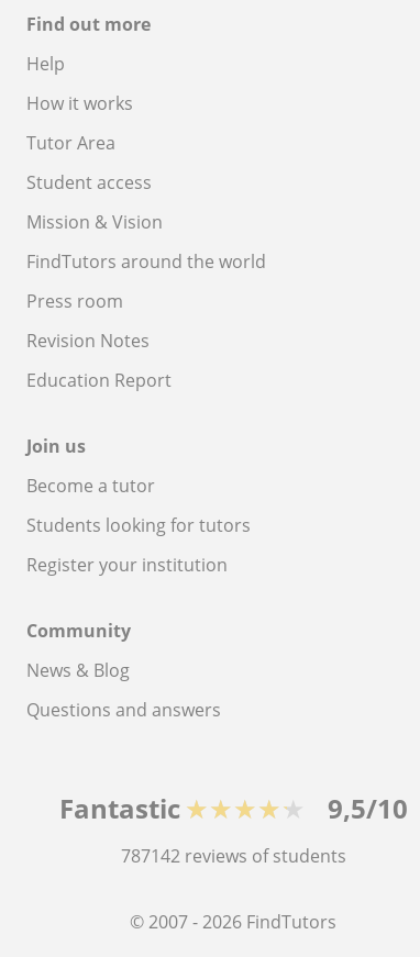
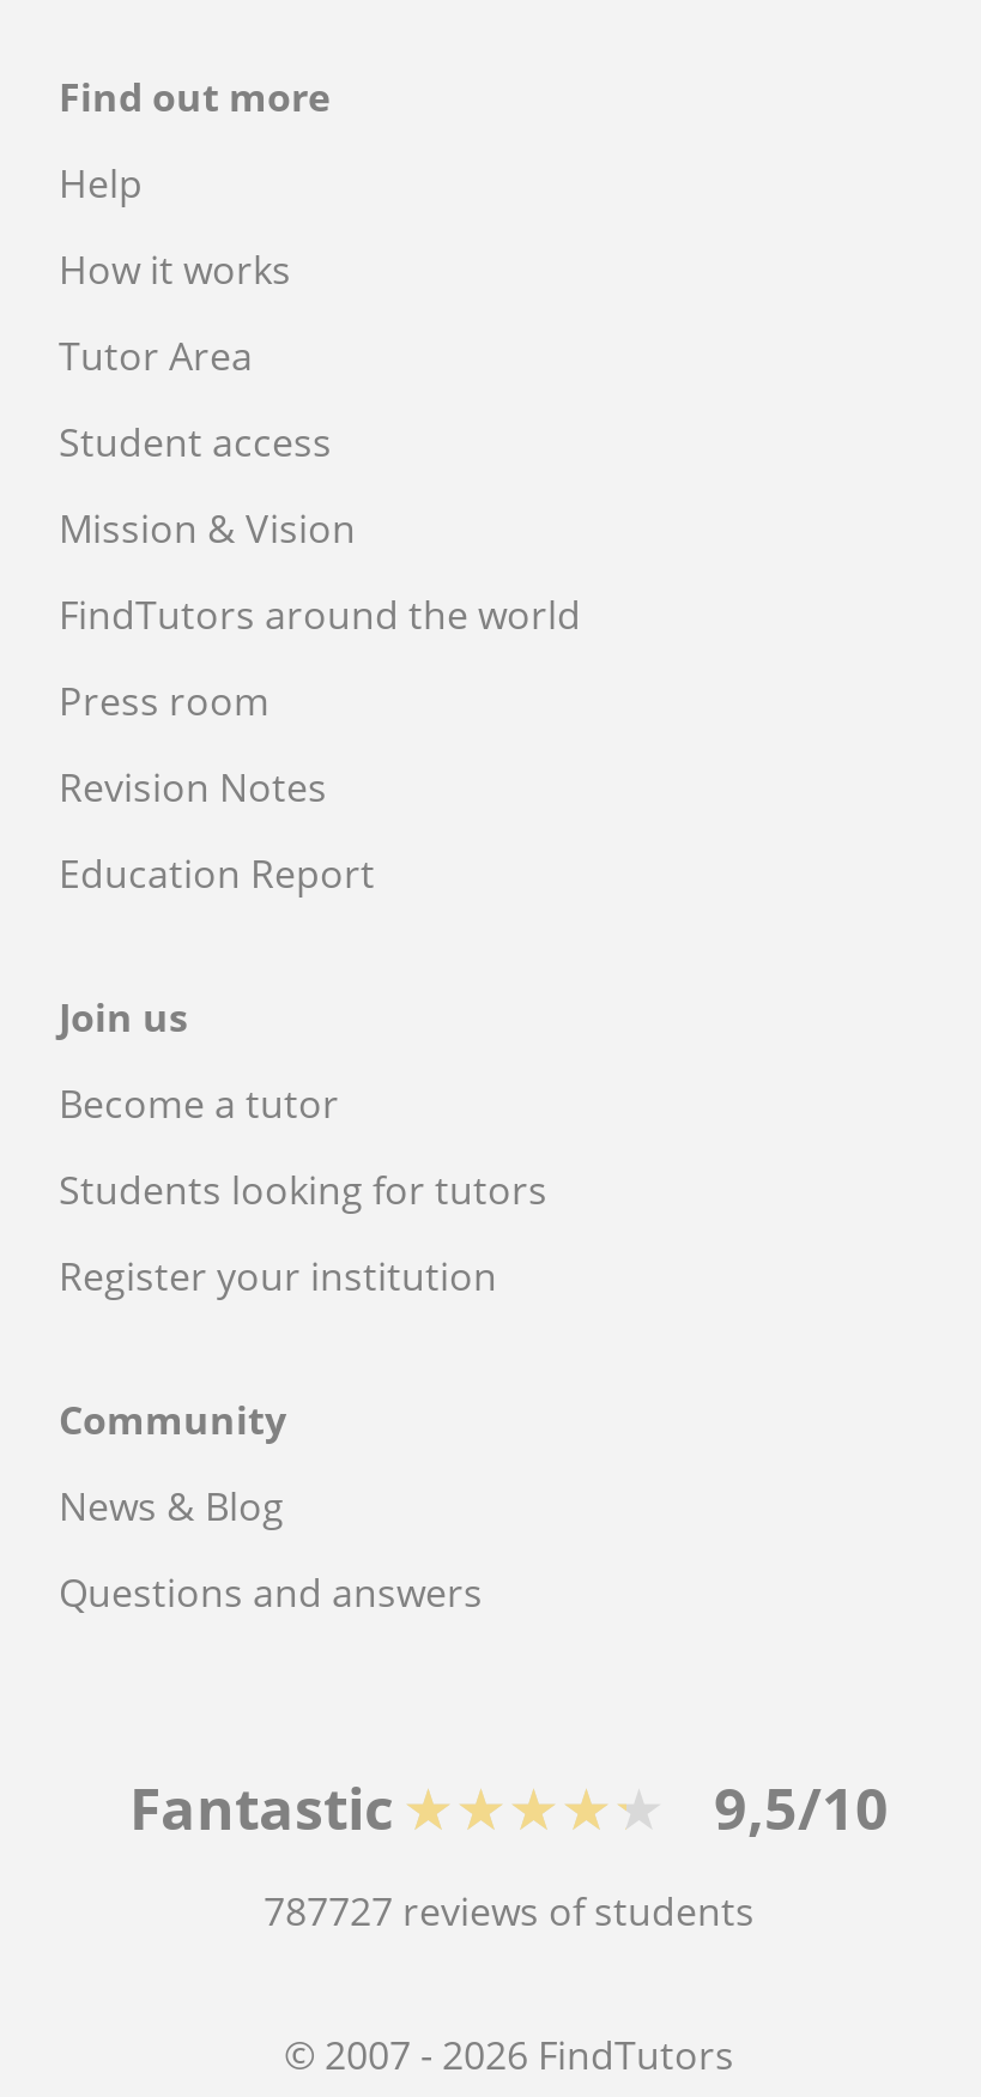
- 787142 reviews of students
+ 787727 reviews of students
